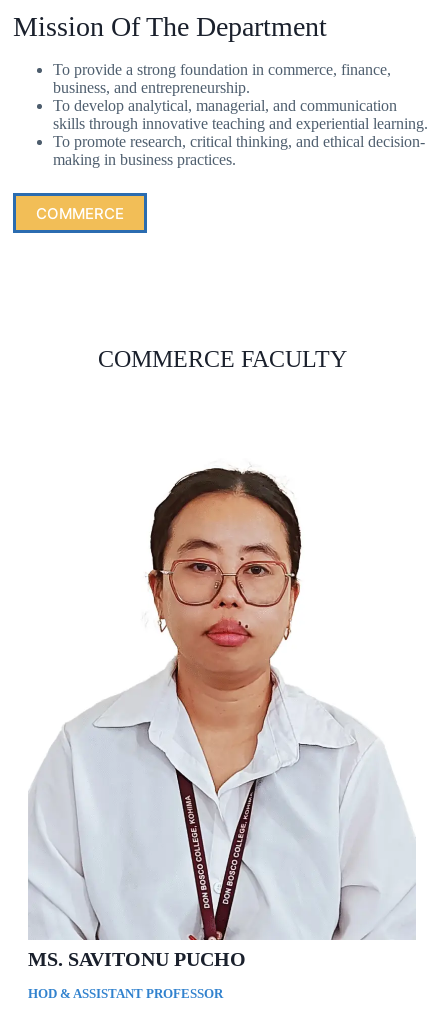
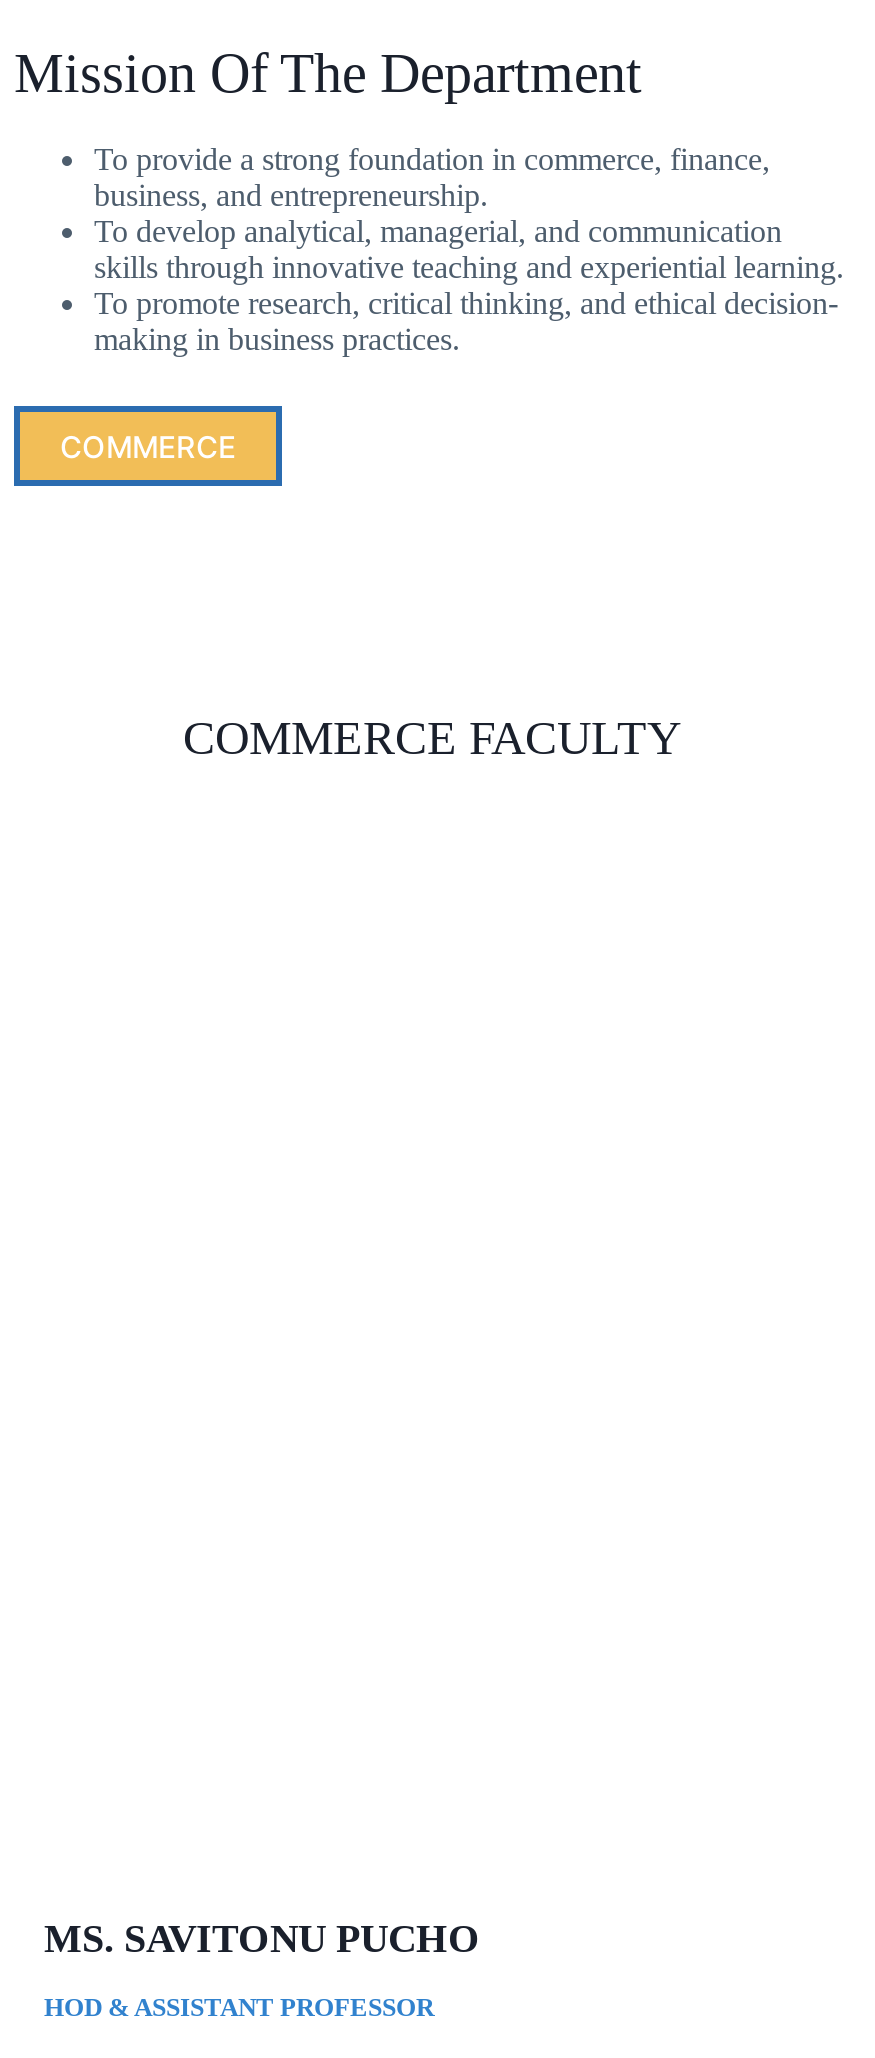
- [image]
